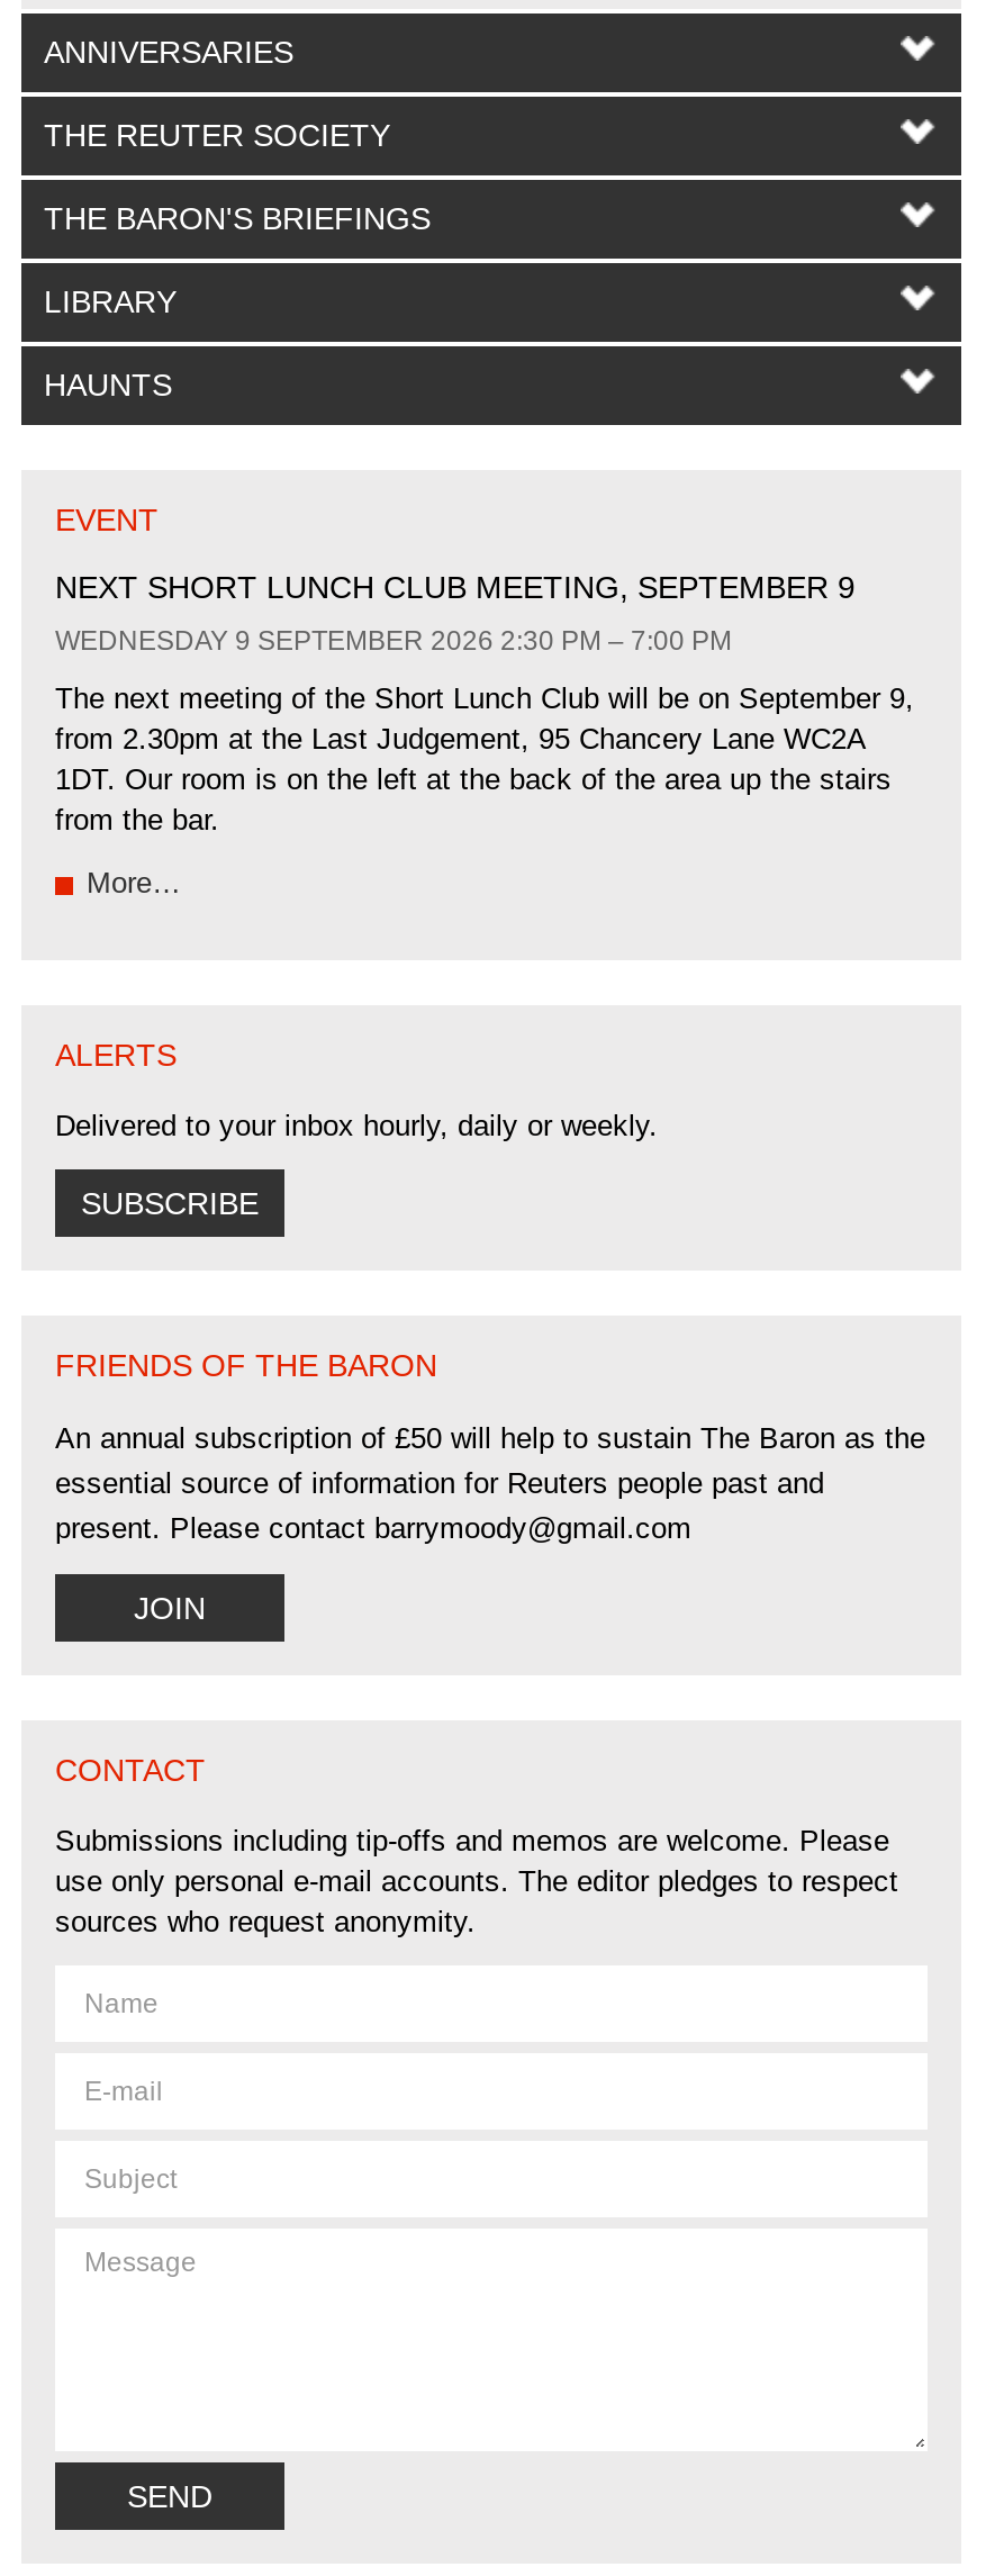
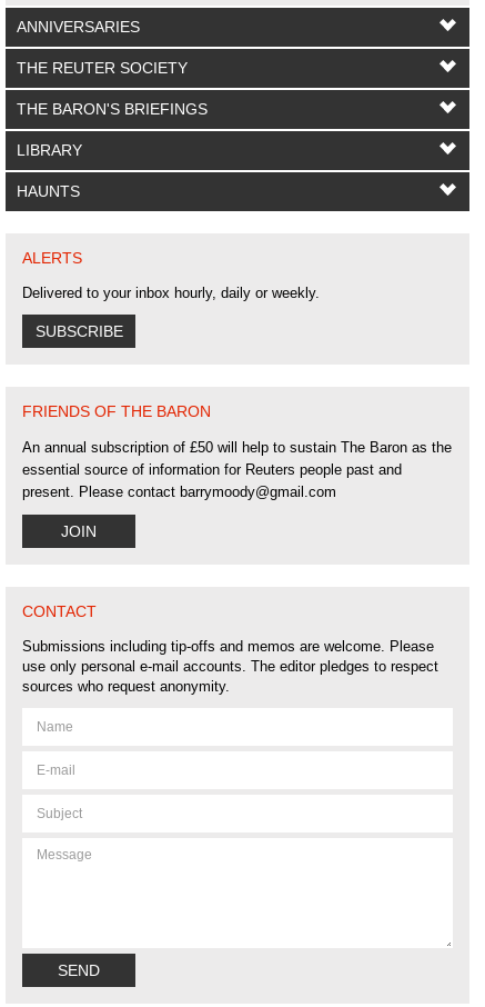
- EVENT
- NEXT SHORT LUNCH CLUB MEETING, SEPTEMBER 9
- WEDNESDAY 9 SEPTEMBER 2026 2:30 PM – 7:00 PM
- The next meeting of the Short Lunch Club will be on September 9,
- from 2.30pm at the Last Judgement, 95 Chancery Lane WC2A
- 1DT. Our room is on the left at the back of the area up the stairs
- from the bar.
- More…
